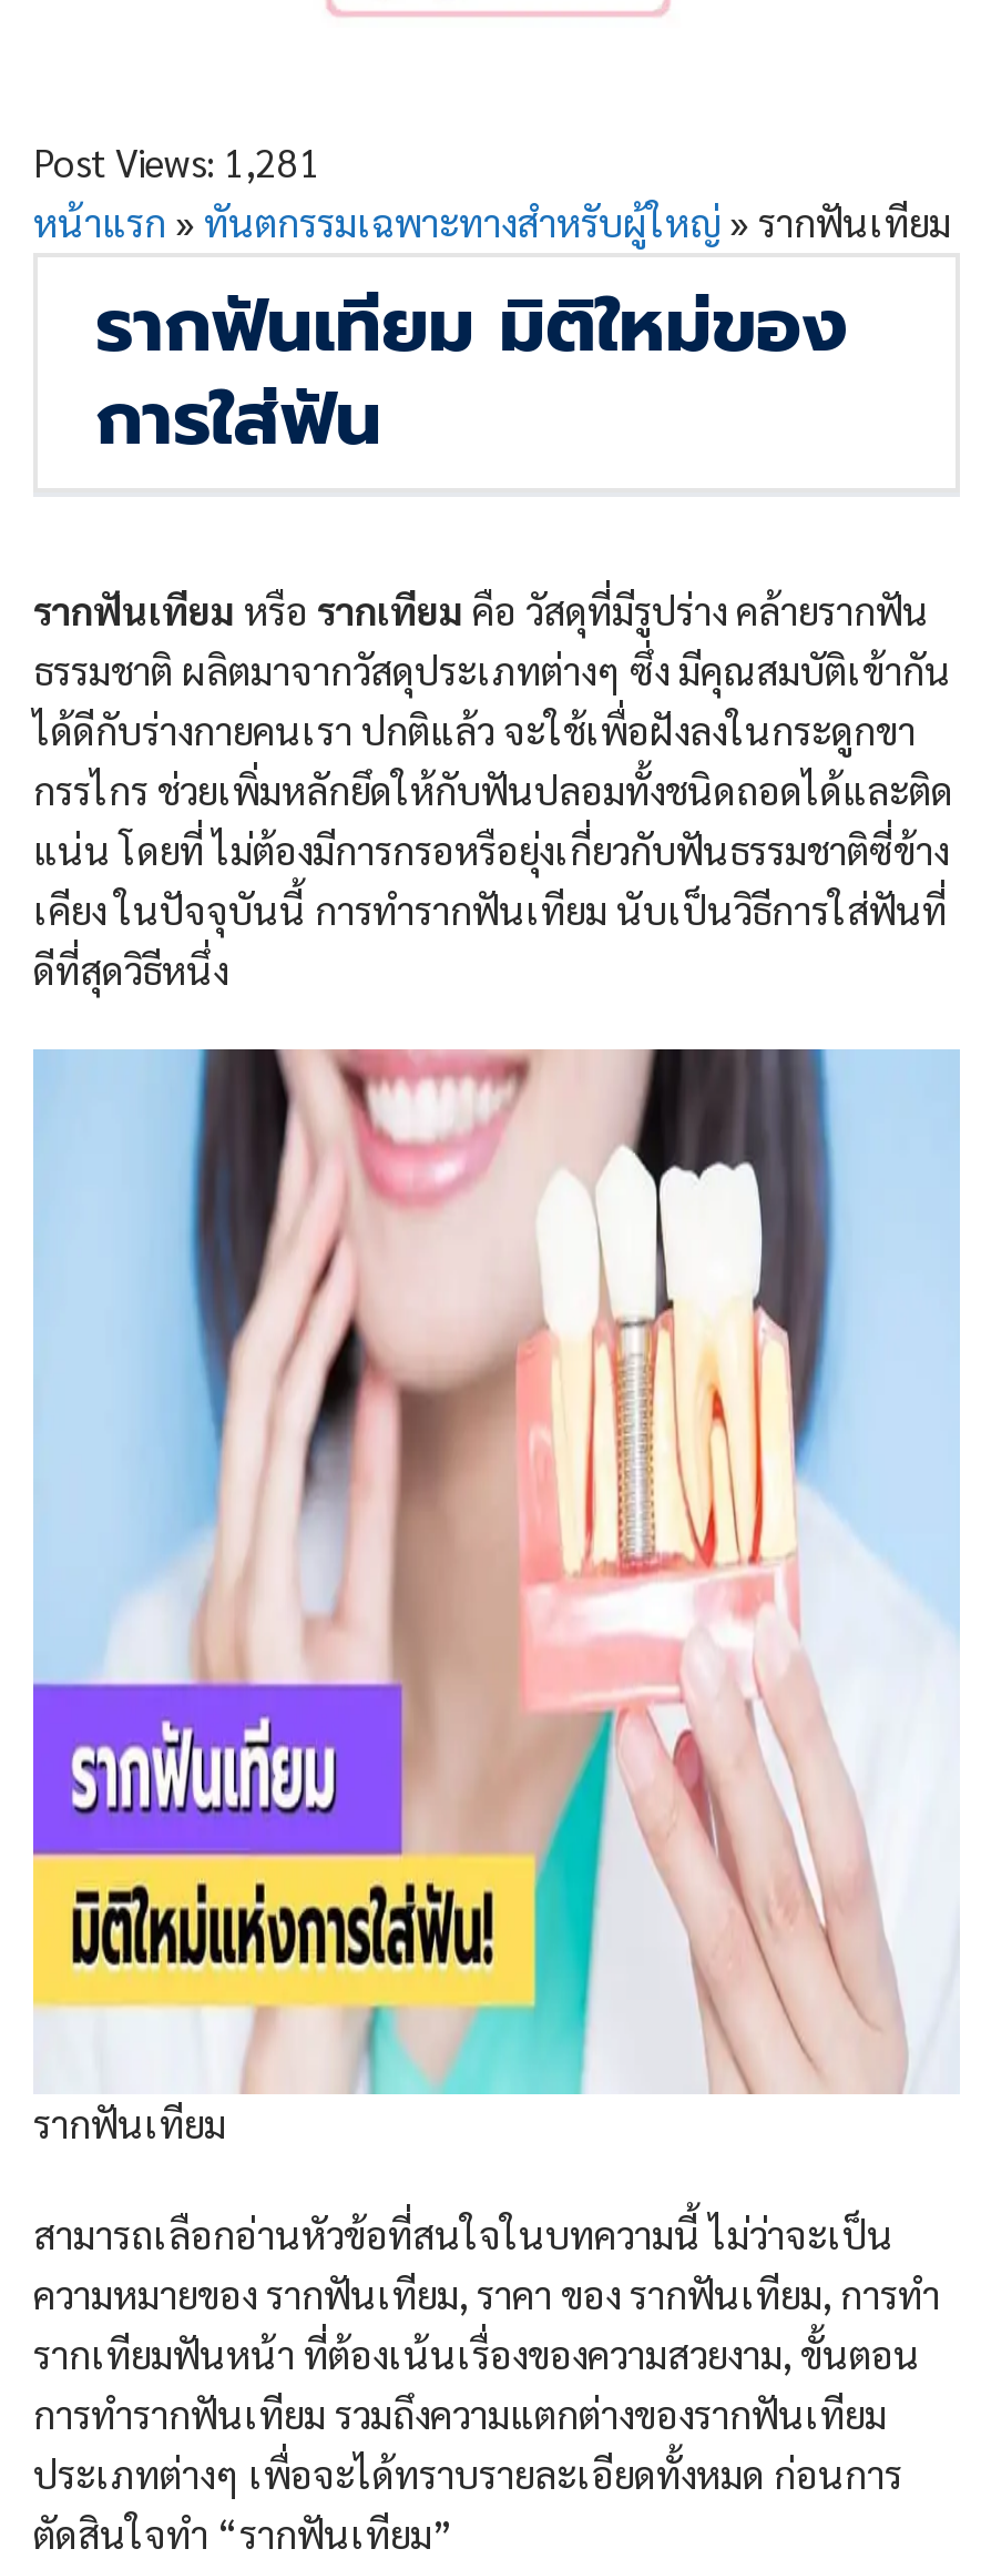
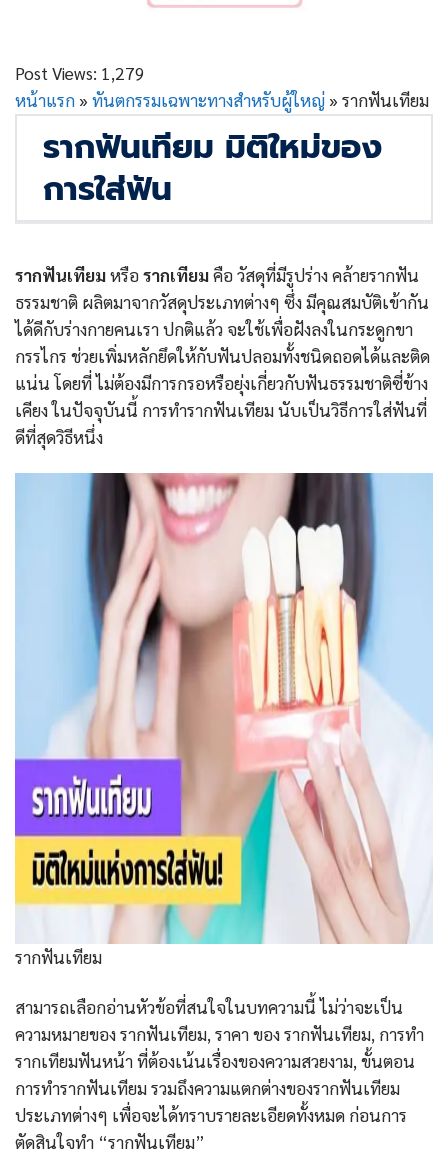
- Post Views: 1,281
+ Post Views: 1,279
